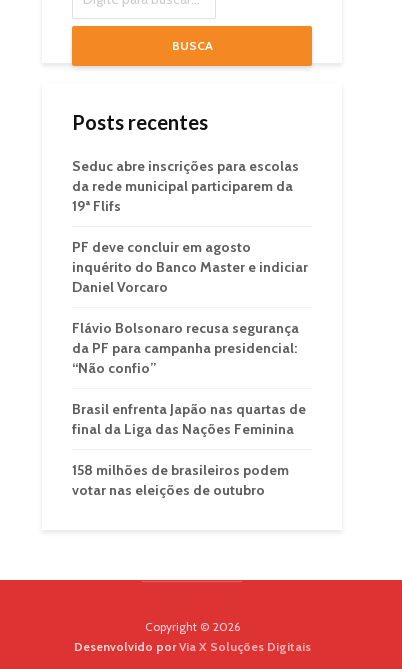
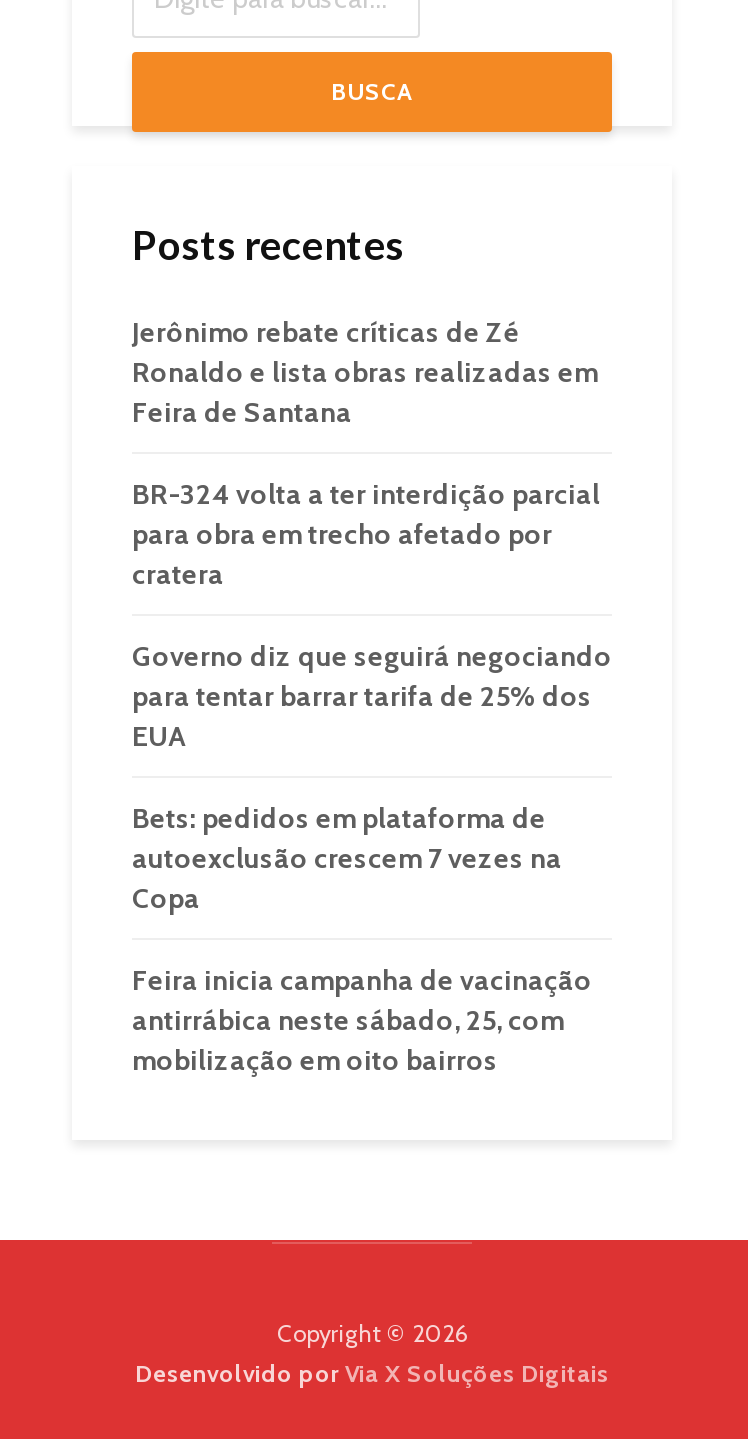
- Seduc abre inscrições para escolas
- da rede municipal participarem da
- 19ª Flifs
+ Jerônimo rebate críticas de Zé
+ Ronaldo e lista obras realizadas em
+ Feira de Santana

- PF deve concluir em agosto
- inquérito do Banco Master e indiciar
- Daniel Vorcaro
+ BR-324 volta a ter interdição parcial
+ para obra em trecho afetado por
+ cratera

- Flávio Bolsonaro recusa segurança
- da PF para campanha presidencial:
- “Não confio”
+ Governo diz que seguirá negociando
+ para tentar barrar tarifa de 25% dos
+ EUA

- Brasil enfrenta Japão nas quartas de
- final da Liga das Nações Feminina
+ Bets: pedidos em plataforma de
+ autoexclusão crescem 7 vezes na
+ Copa

- 158 milhões de brasileiros podem
- votar nas eleições de outubro
+ Feira inicia campanha de vacinação
+ antirrábica neste sábado, 25, com
+ mobilização em oito bairros
